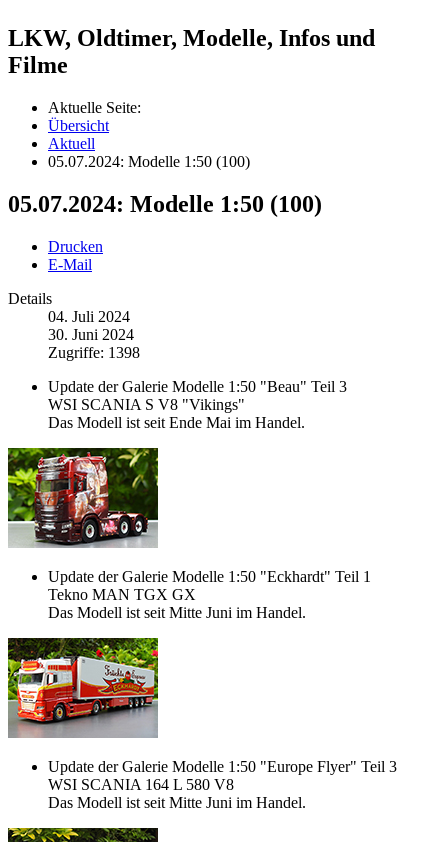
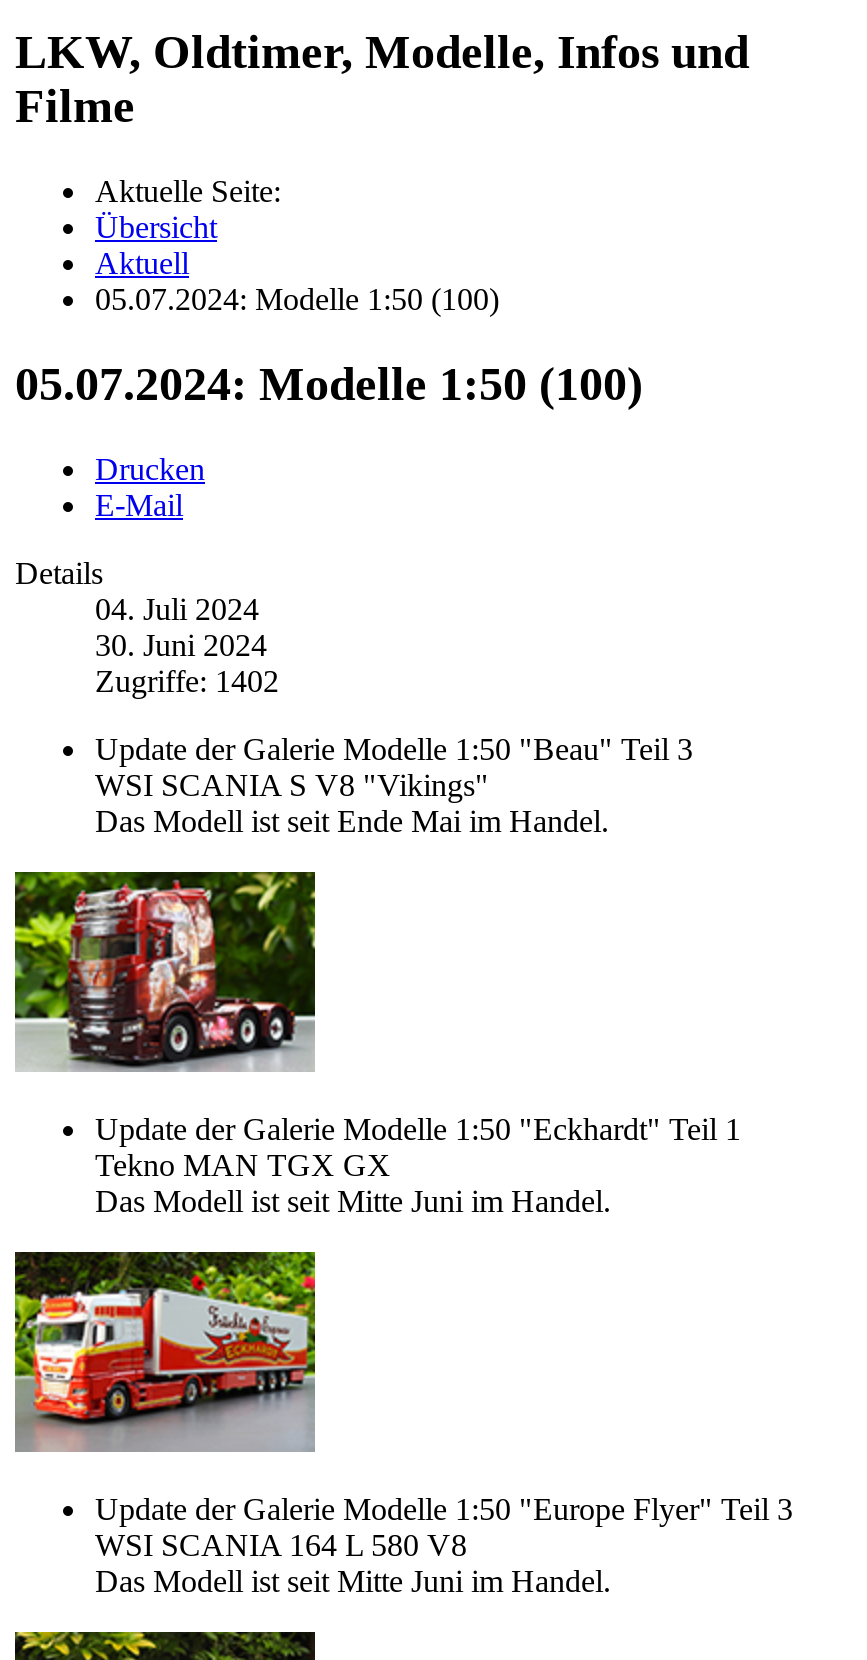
- Zugriffe: 1398
+ Zugriffe: 1402
